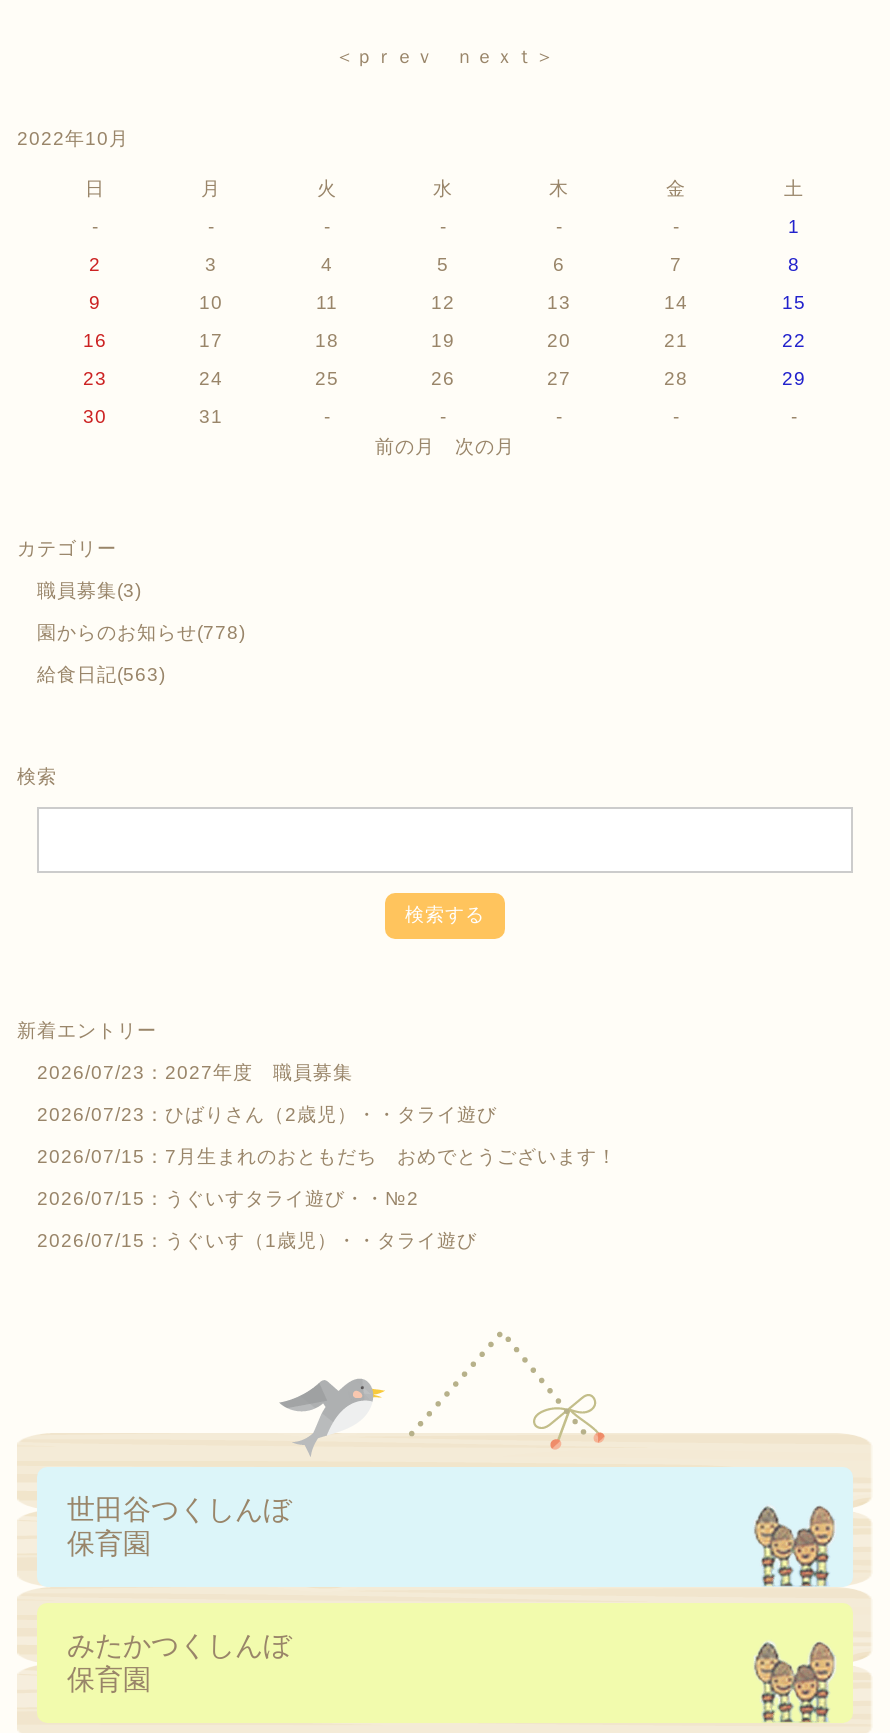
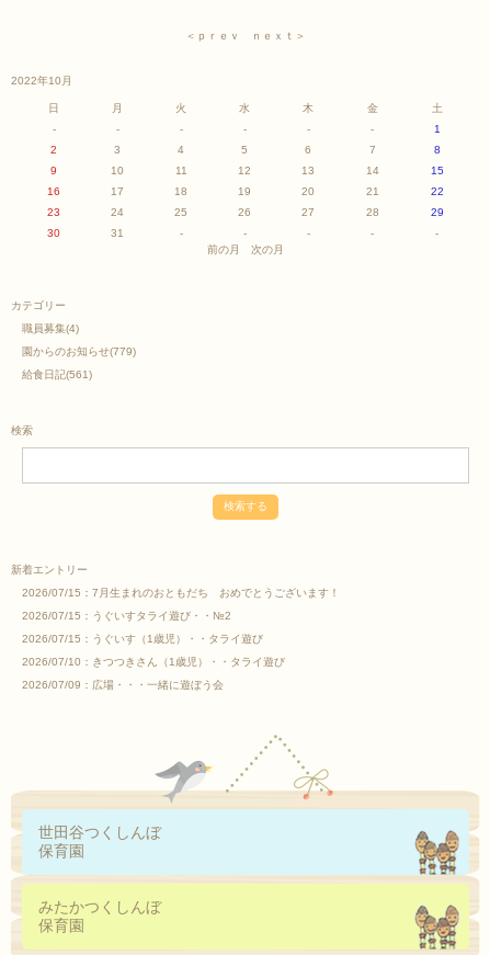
- 職員募集(3)
+ 職員募集(4)

- 園からのお知らせ(778)
+ 園からのお知らせ(779)

- 給食日記(563)
+ 給食日記(561)

- 2026/07/23：2027年度 職員募集
- 2026/07/23：ひばりさん（2歳児）・・タライ遊び

moved up: 2026/07/15：7月生まれのおともだち おめでとうございます！ | 2026/07/15：うぐいすタライ遊び・・№2 | 2026/07/15：うぐいす（1歳児）・・タライ遊び

+ 2026/07/10：きつつきさん（1歳児）・・タライ遊び
+ 2026/07/09：広場・・・一緒に遊ぼう会
